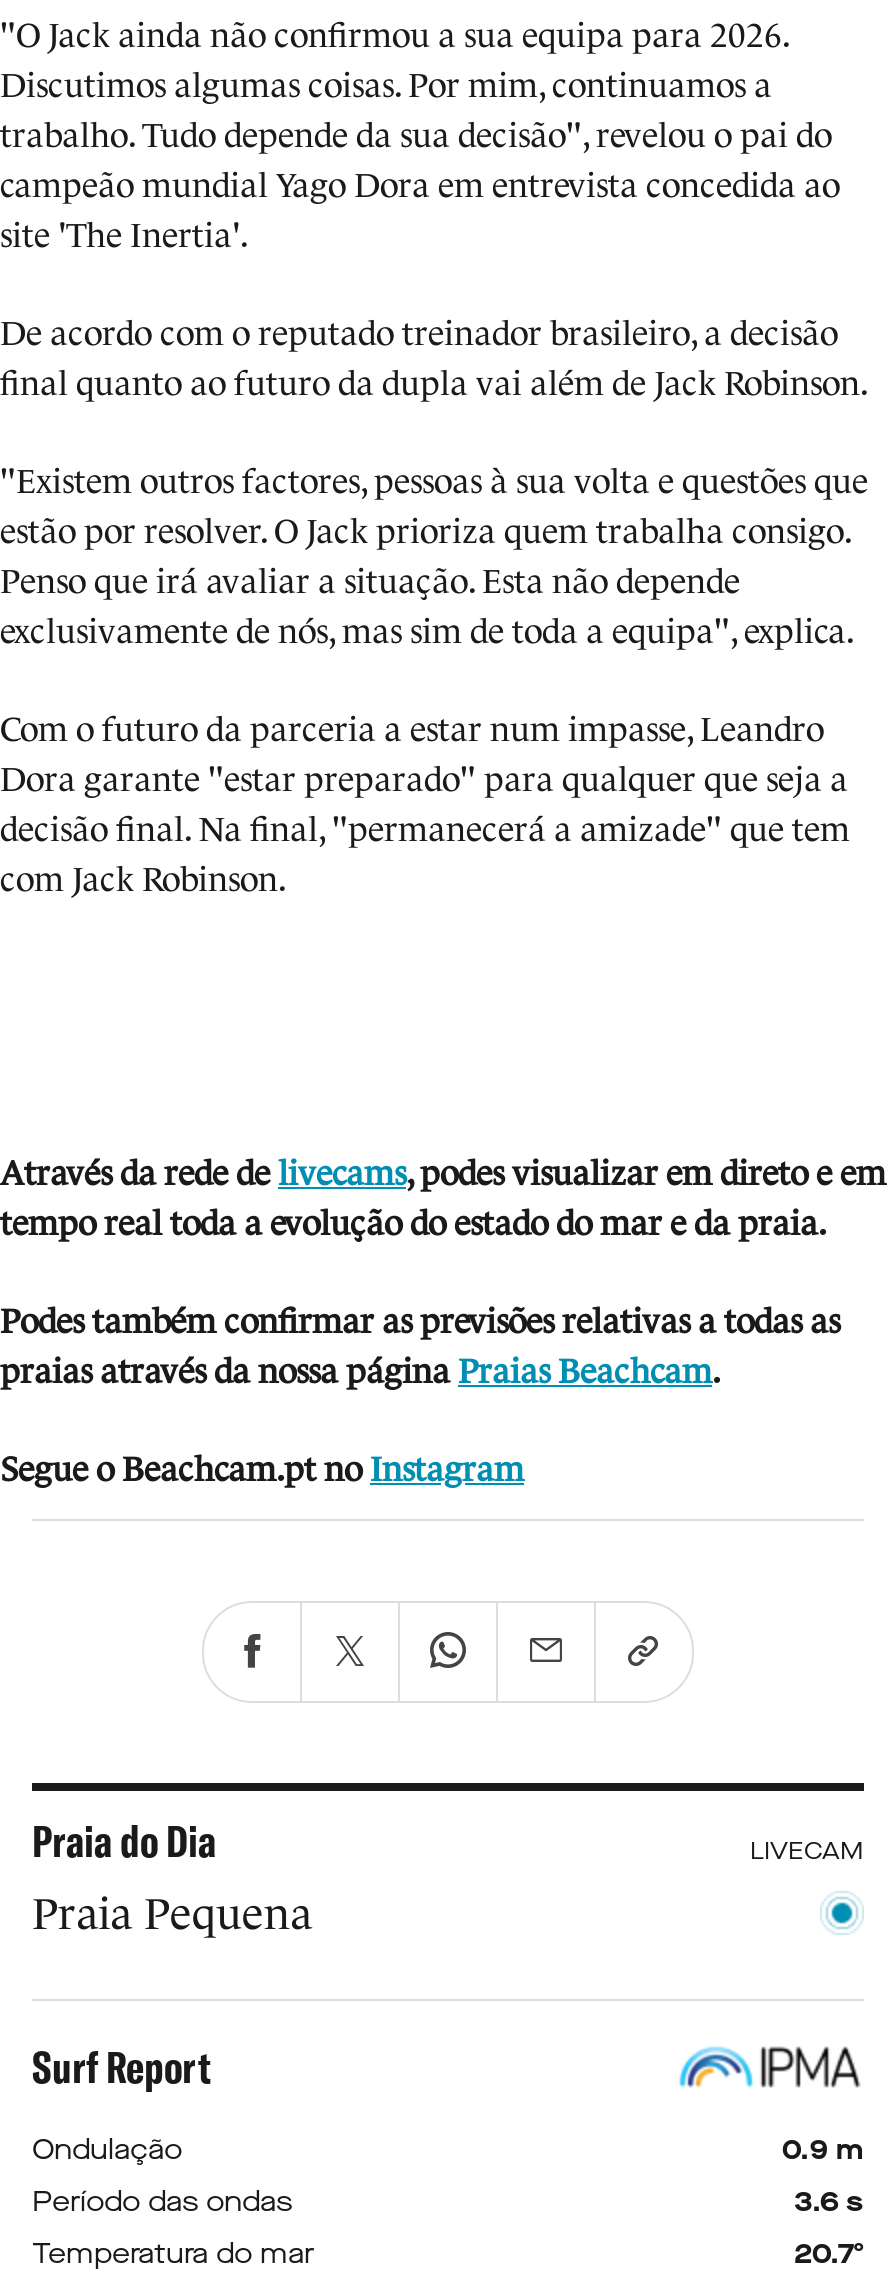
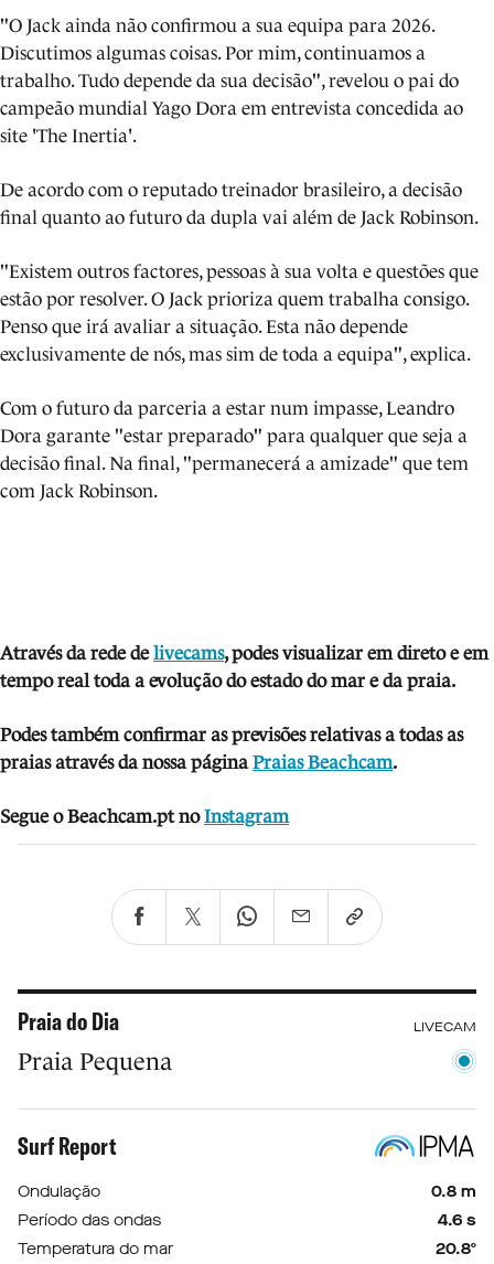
- 0.9 m
+ 0.8 m

- 3.6 s
+ 4.6 s

- 20.7º
+ 20.8º
